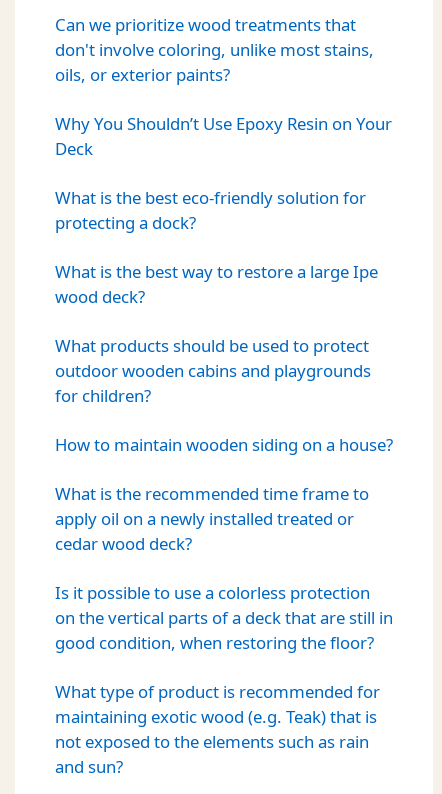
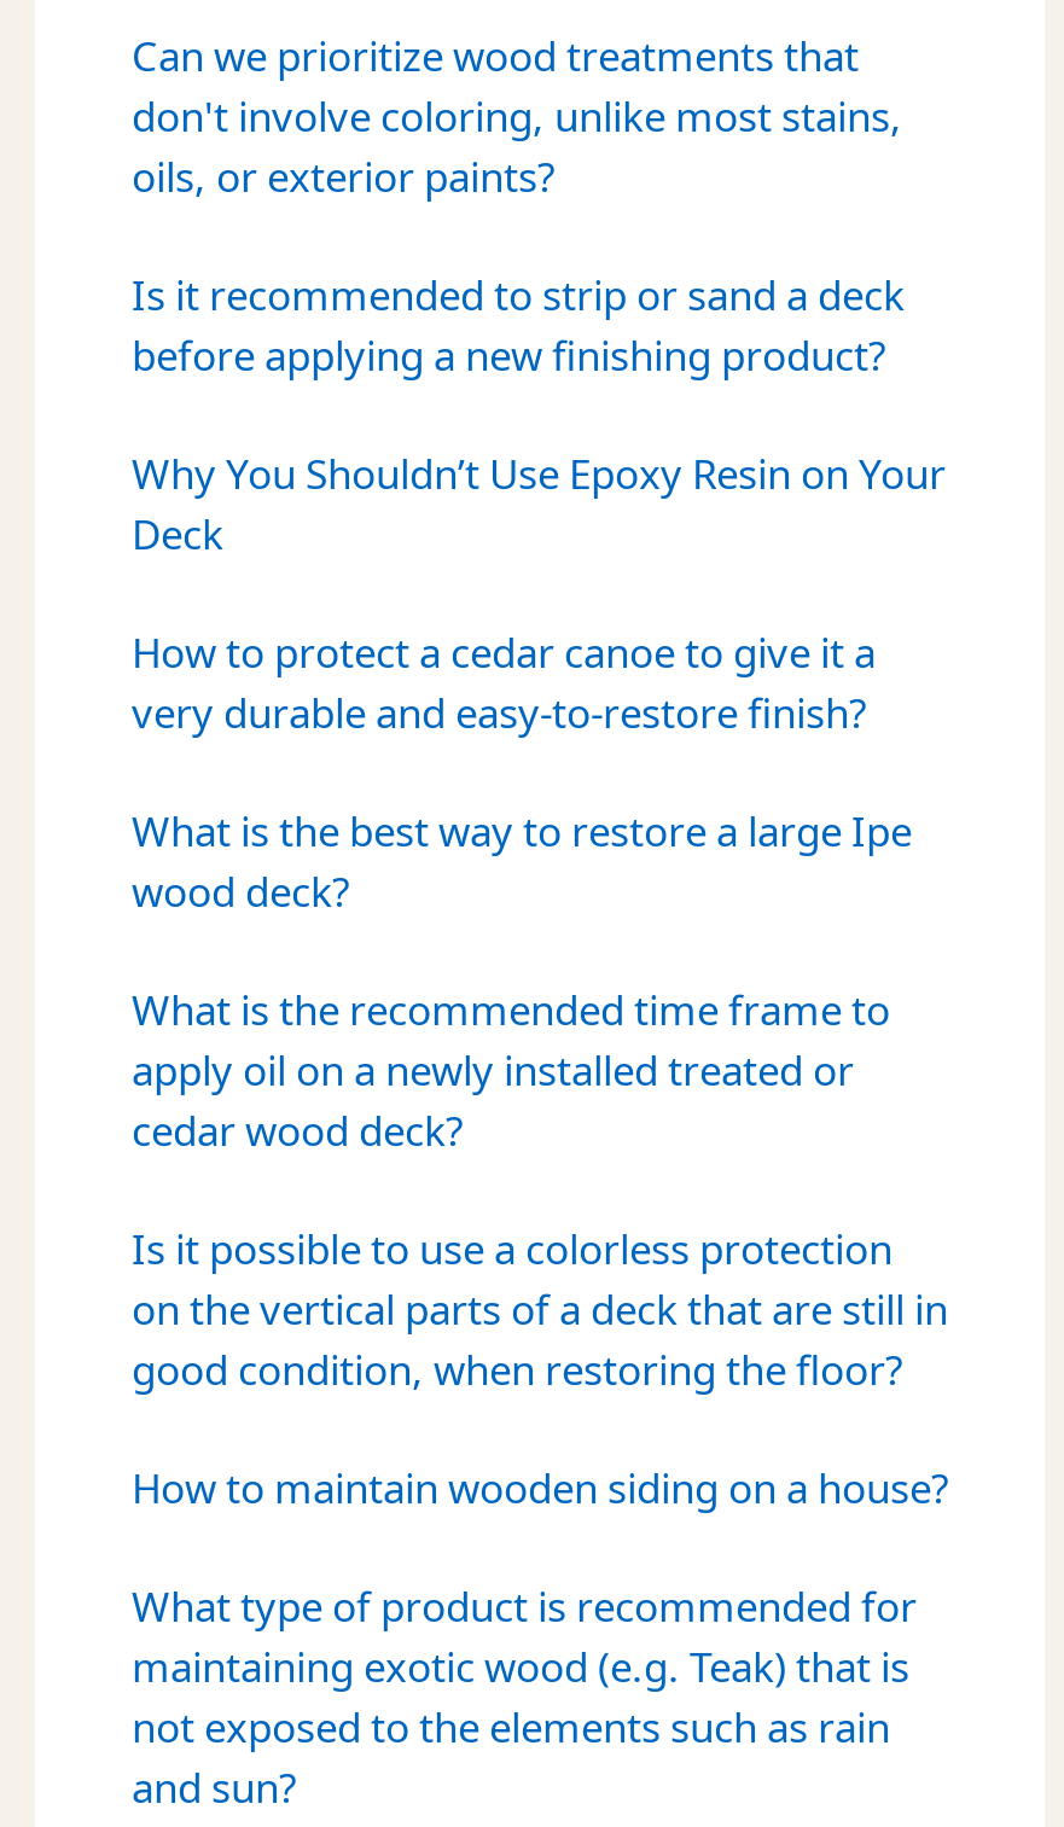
+ Is it recommended to strip or sand a deck
+ before applying a new finishing product?

moved down: Why You Shouldn’t Use Epoxy Resin on Your | Deck

- What is the best eco-friendly solution for
- protecting a dock?
+ How to protect a cedar canoe to give it a
+ very durable and easy-to-restore finish?

moved down: What is the best way to restore a large Ipe | wood deck?

- What products should be used to protect
- outdoor wooden cabins and playgrounds
- for children?

moved down: How to maintain wooden siding on a house?

moved up: What is the recommended time frame to | apply oil on a newly installed treated or | cedar wood deck? | Is it possible to use a colorless protection | on the vertical parts of a deck that are still in | good condition, when restoring the floor?
